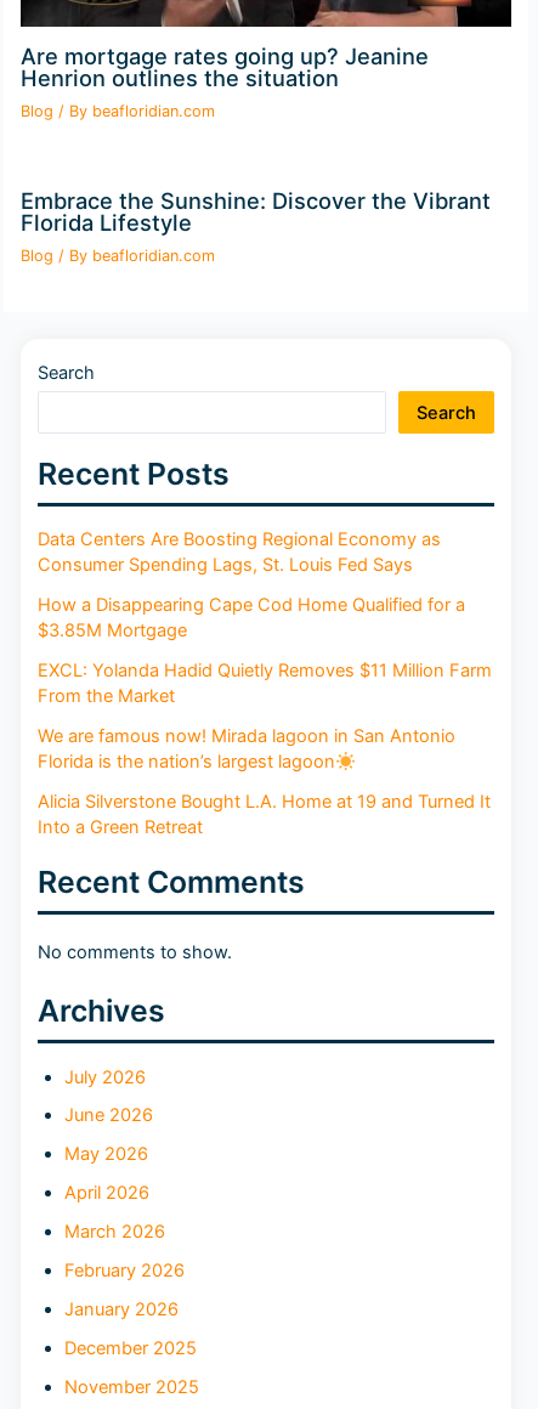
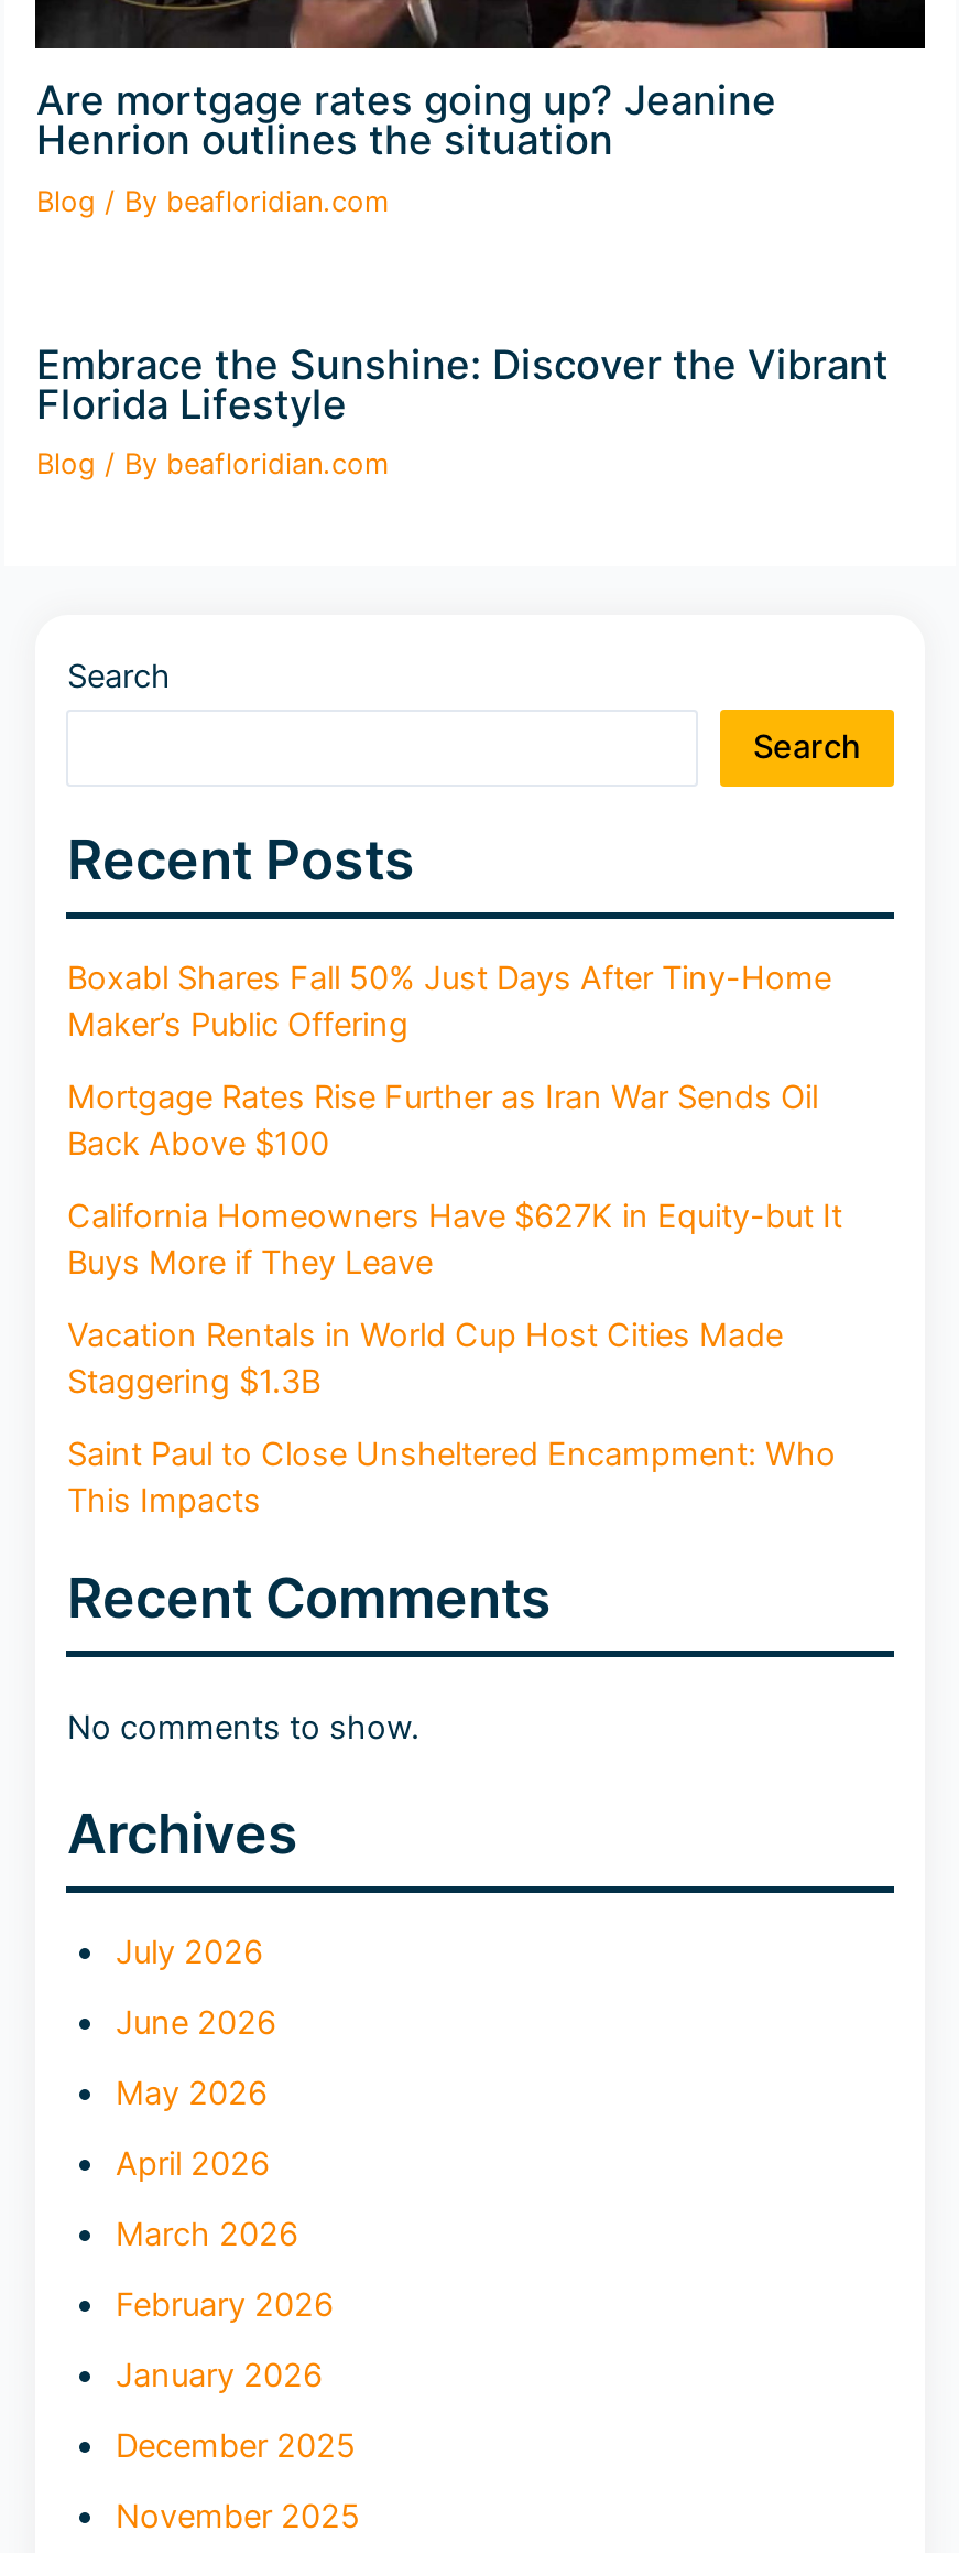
- Data Centers Are Boosting Regional Economy as
- Consumer Spending Lags, St. Louis Fed Says
+ Boxabl Shares Fall 50% Just Days After Tiny-Home
+ Maker’s Public Offering

- How a Disappearing Cape Cod Home Qualified for a
- $3.85M Mortgage
+ Mortgage Rates Rise Further as Iran War Sends Oil
+ Back Above $100

- EXCL: Yolanda Hadid Quietly Removes $11 Million Farm
- From the Market
+ California Homeowners Have $627K in Equity-but It
+ Buys More if They Leave

- We are famous now! Mirada lagoon in San Antonio
- Florida is the nation’s largest lagoon
+ Vacation Rentals in World Cup Host Cities Made
+ Staggering $1.3B

- Alicia Silverstone Bought L.A. Home at 19 and Turned It
- Into a Green Retreat
+ Saint Paul to Close Unsheltered Encampment: Who
+ This Impacts
